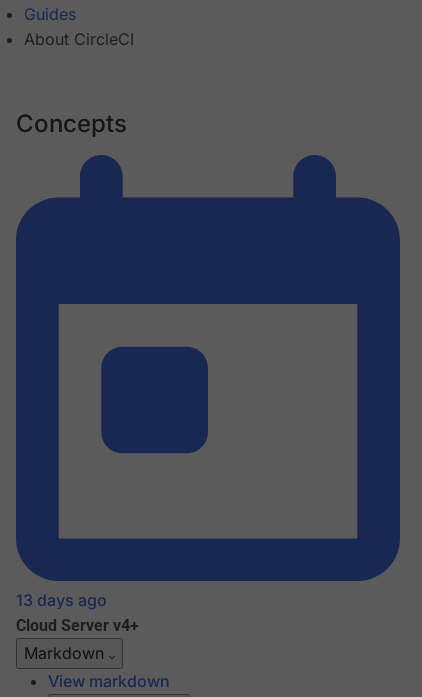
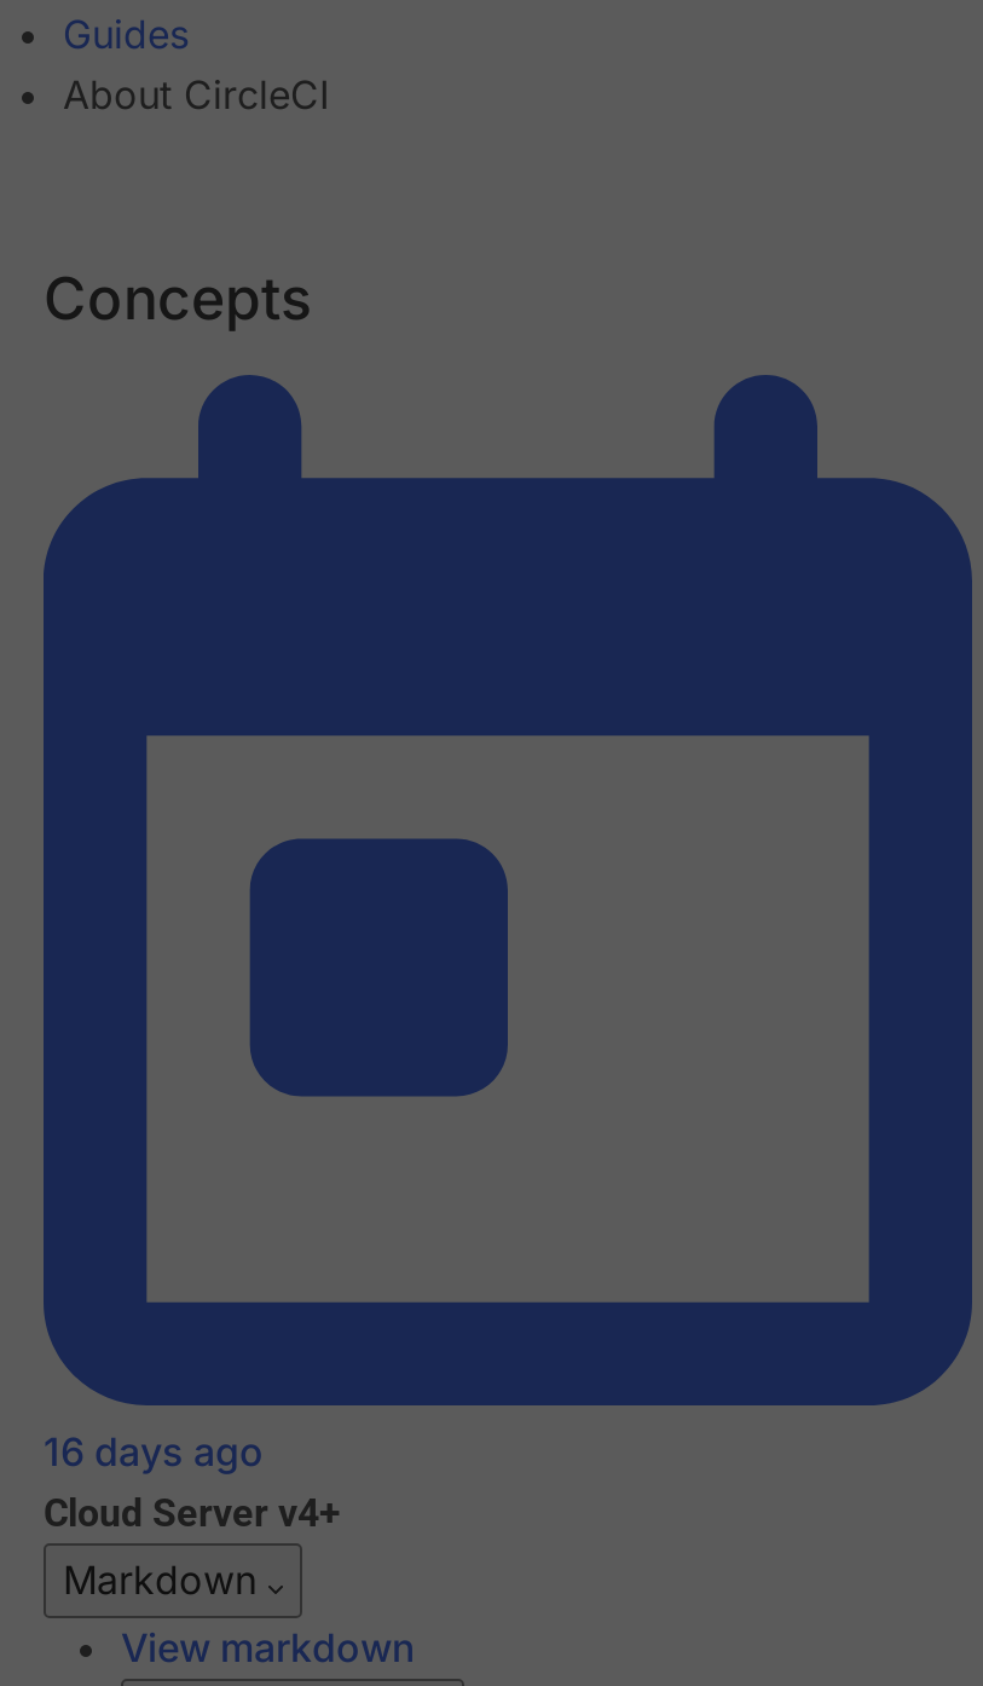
- 13 days ago
+ 16 days ago
